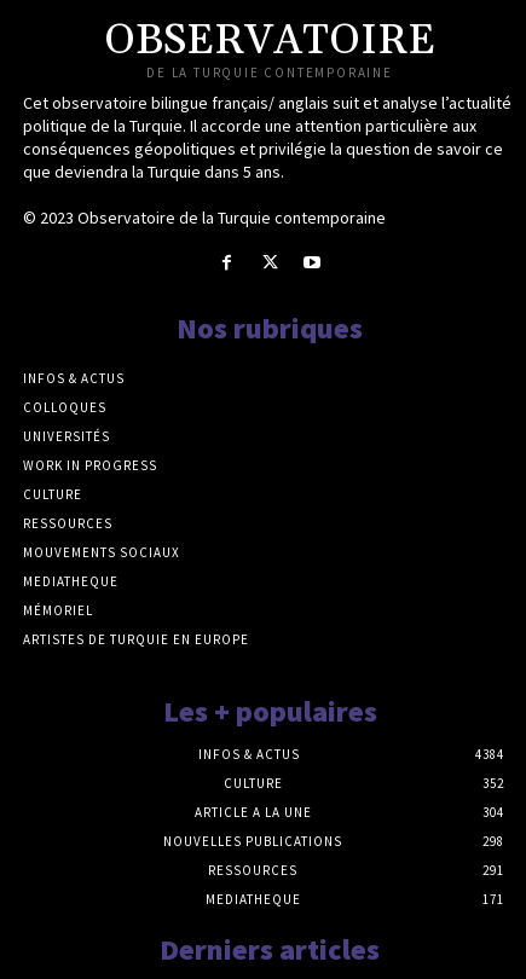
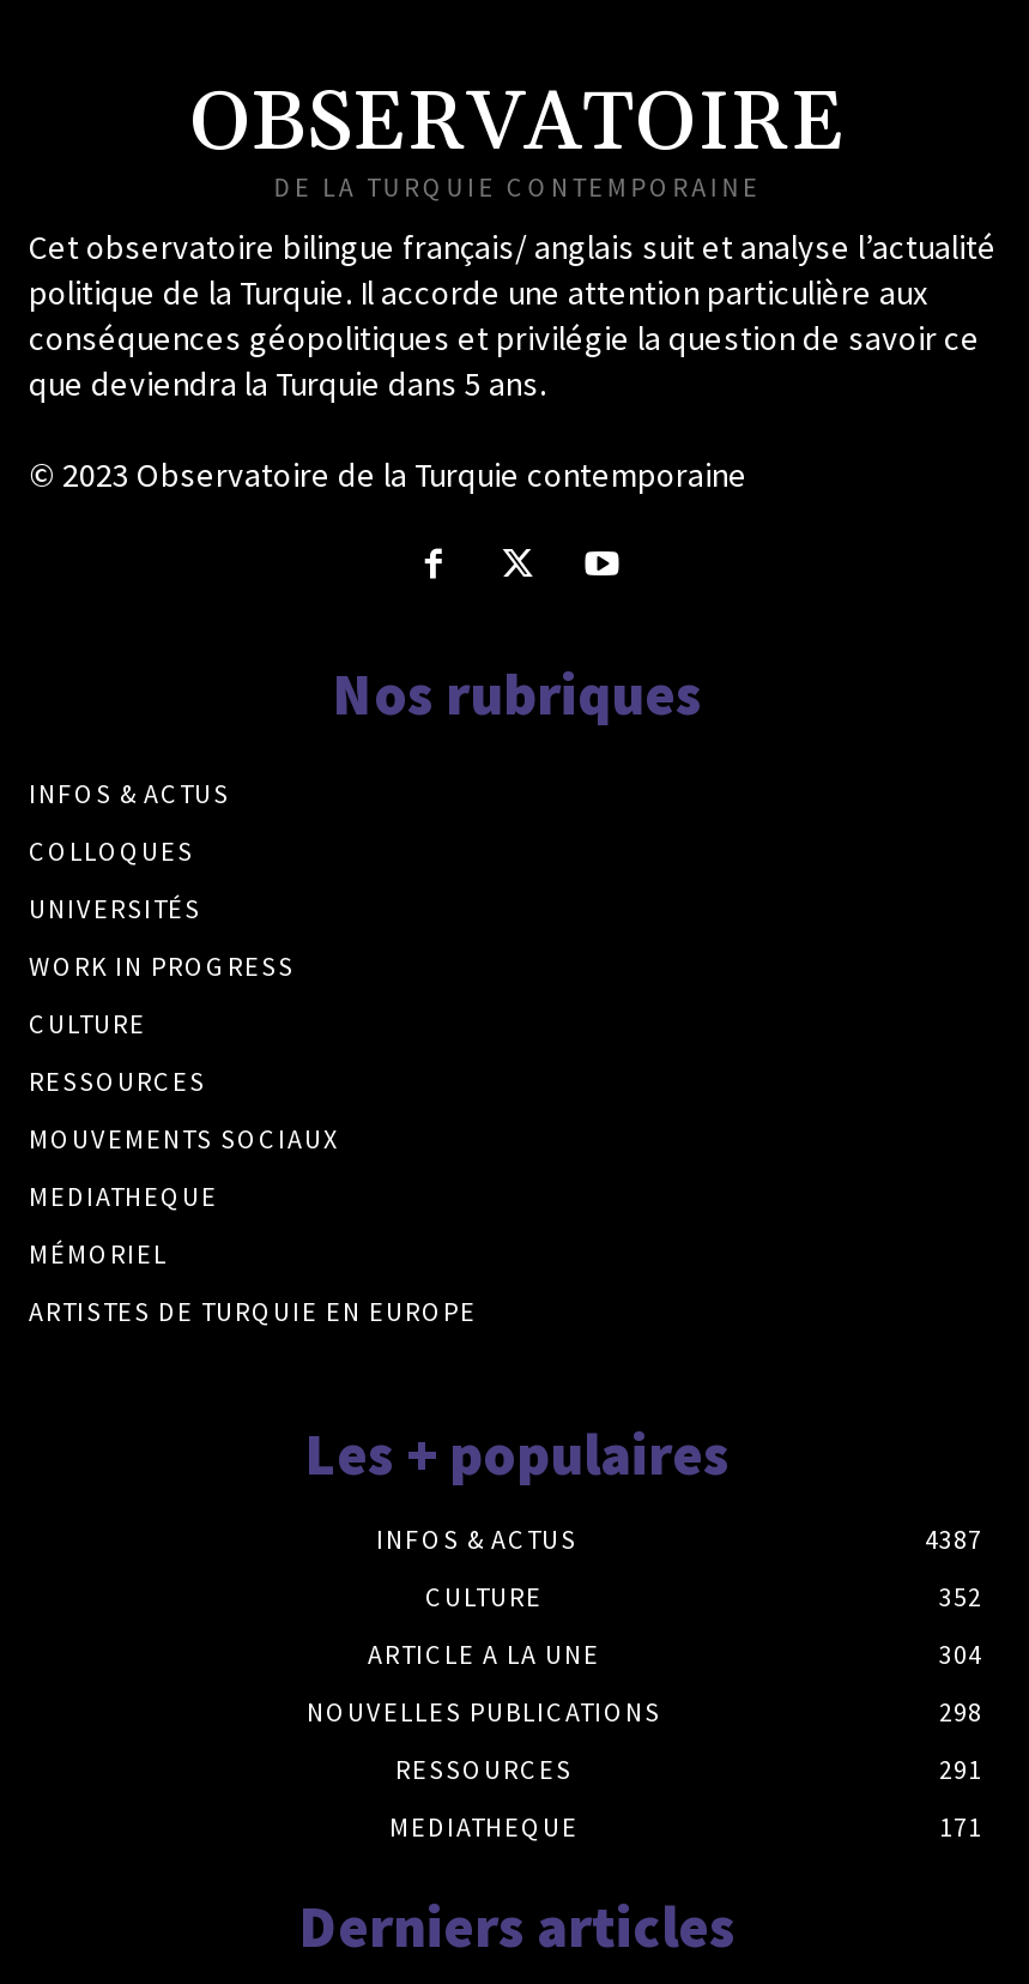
- 4384
+ 4387
